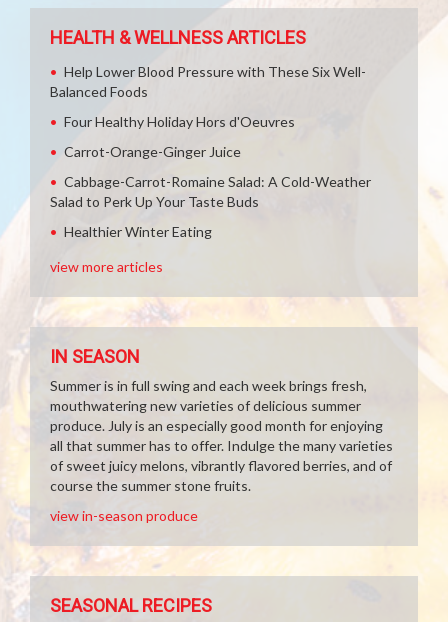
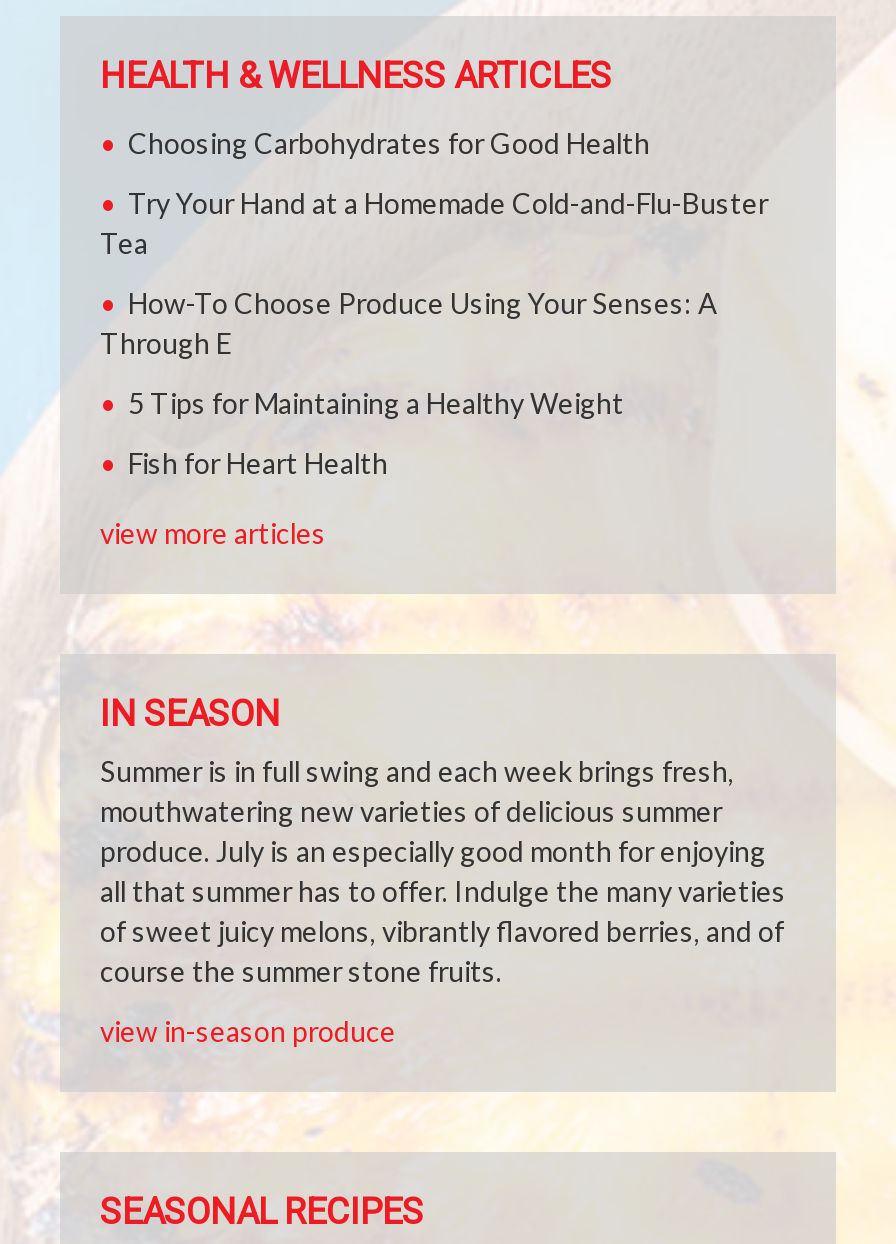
- Help Lower Blood Pressure with These Six Well-
- Balanced Foods
+ Choosing Carbohydrates for Good Health

- Four Healthy Holiday Hors d'Oeuvres
+ Try Your Hand at a Homemade Cold-and-Flu-Buster
+ Tea

- Carrot-Orange-Ginger Juice
+ How-To Choose Produce Using Your Senses: A
+ Through E

- Cabbage-Carrot-Romaine Salad: A Cold-Weather
- Salad to Perk Up Your Taste Buds
+ 5 Tips for Maintaining a Healthy Weight

- Healthier Winter Eating
+ Fish for Heart Health
